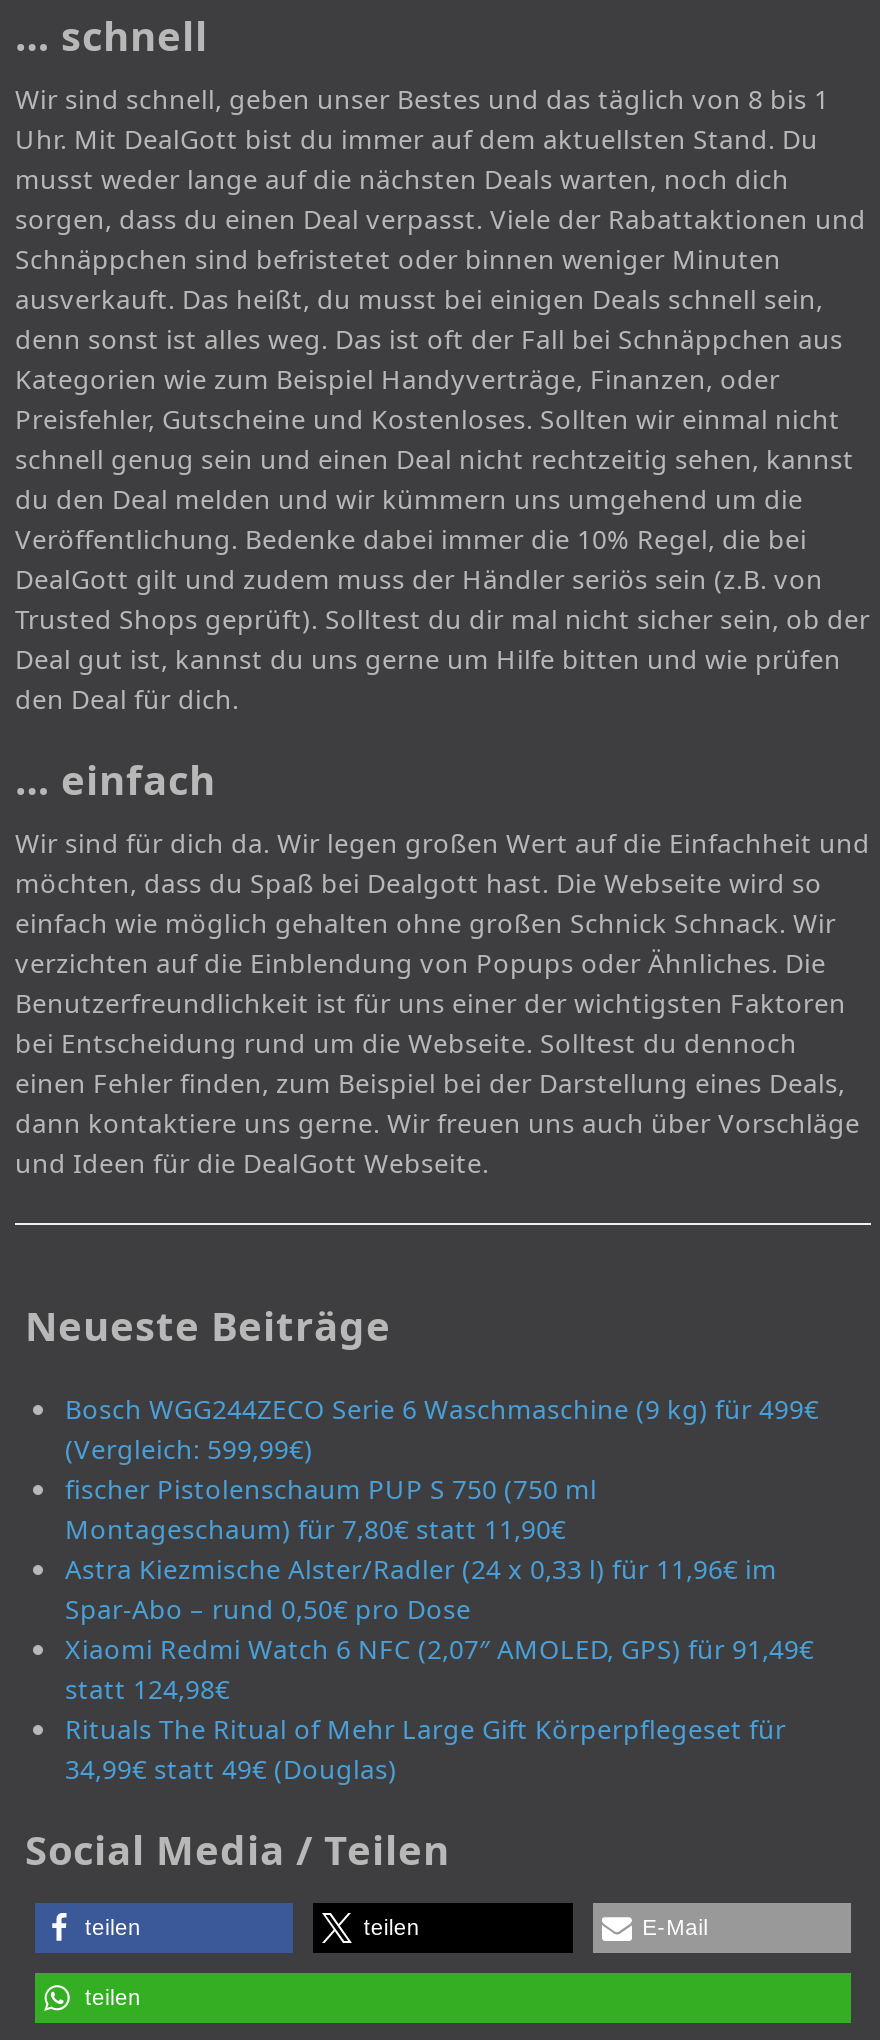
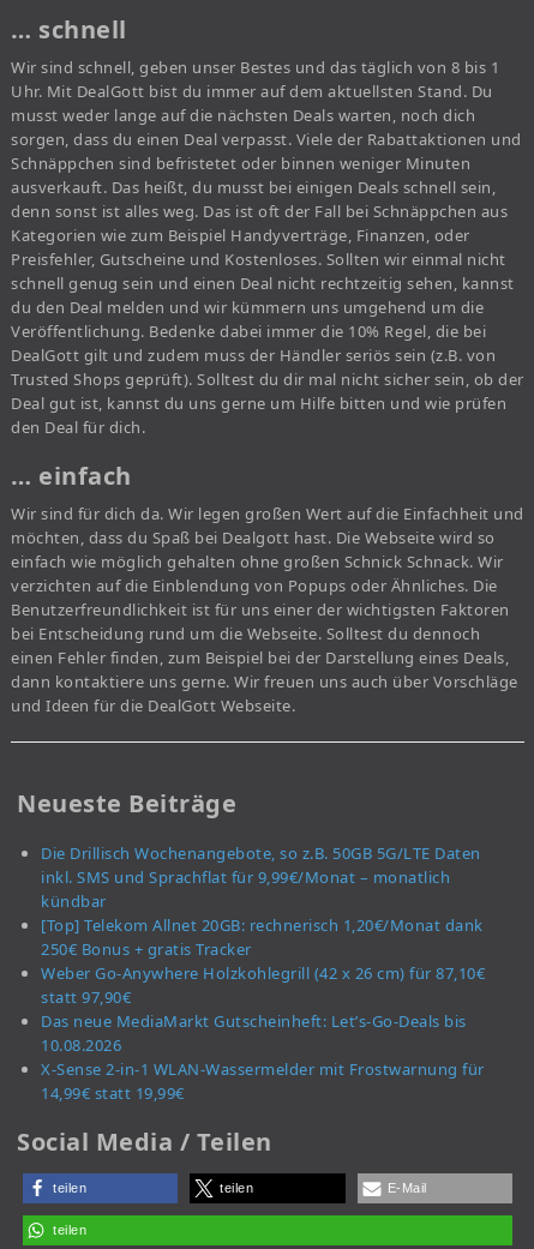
- Bosch WGG244ZECO Serie 6 Waschmaschine (9 kg) für 499€
- (Vergleich: 599,99€)
- fischer Pistolenschaum PUP S 750 (750 ml
- Montageschaum) für 7,80€ statt 11,90€
- Astra Kiezmische Alster/Radler (24 x 0,33 l) für 11,96€ im
- Spar-Abo – rund 0,50€ pro Dose
- Xiaomi Redmi Watch 6 NFC (2,07″ AMOLED, GPS) für 91,49€
- statt 124,98€
- Rituals The Ritual of Mehr Large Gift Körperpflegeset für
- 34,99€ statt 49€ (Douglas)
+ Die Drillisch Wochenangebote, so z.B. 50GB 5G/LTE Daten
+ inkl. SMS und Sprachflat für 9,99€/Monat – monatlich
+ kündbar
+ [Top] Telekom Allnet 20GB: rechnerisch 1,20€/Monat dank
+ 250€ Bonus + gratis Tracker
+ Weber Go-Anywhere Holzkohlegrill (42 x 26 cm) für 87,10€
+ statt 97,90€
+ Das neue MediaMarkt Gutscheinheft: Let’s-Go-Deals bis
+ 10.08.2026
+ X-Sense 2-in-1 WLAN-Wassermelder mit Frostwarnung für
+ 14,99€ statt 19,99€
